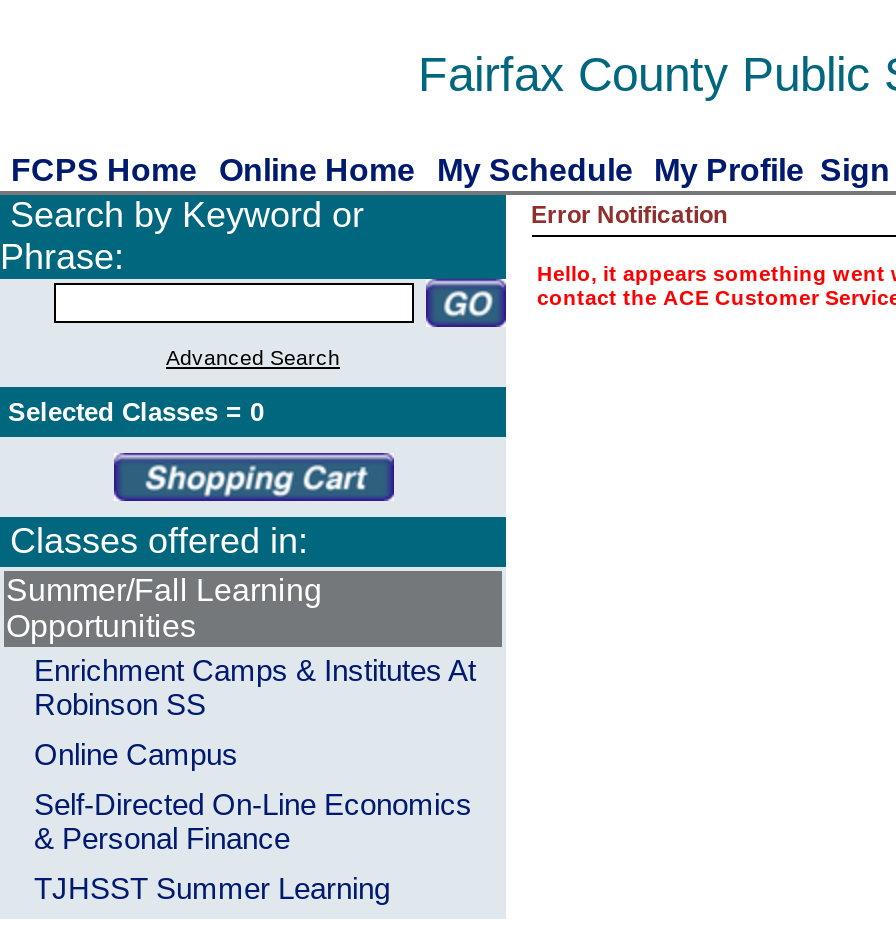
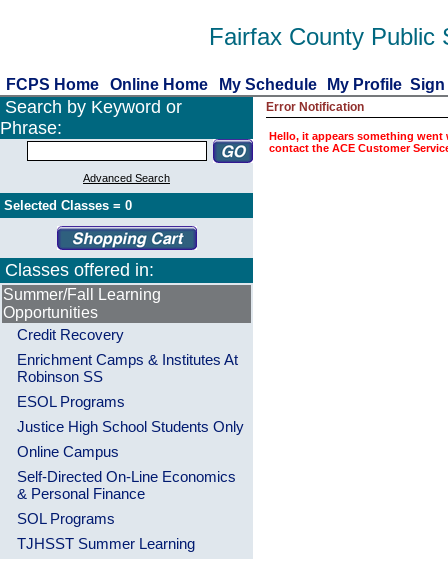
+ Credit Recovery

+ ESOL Programs
+ Justice High School Students Only

+ SOL Programs
